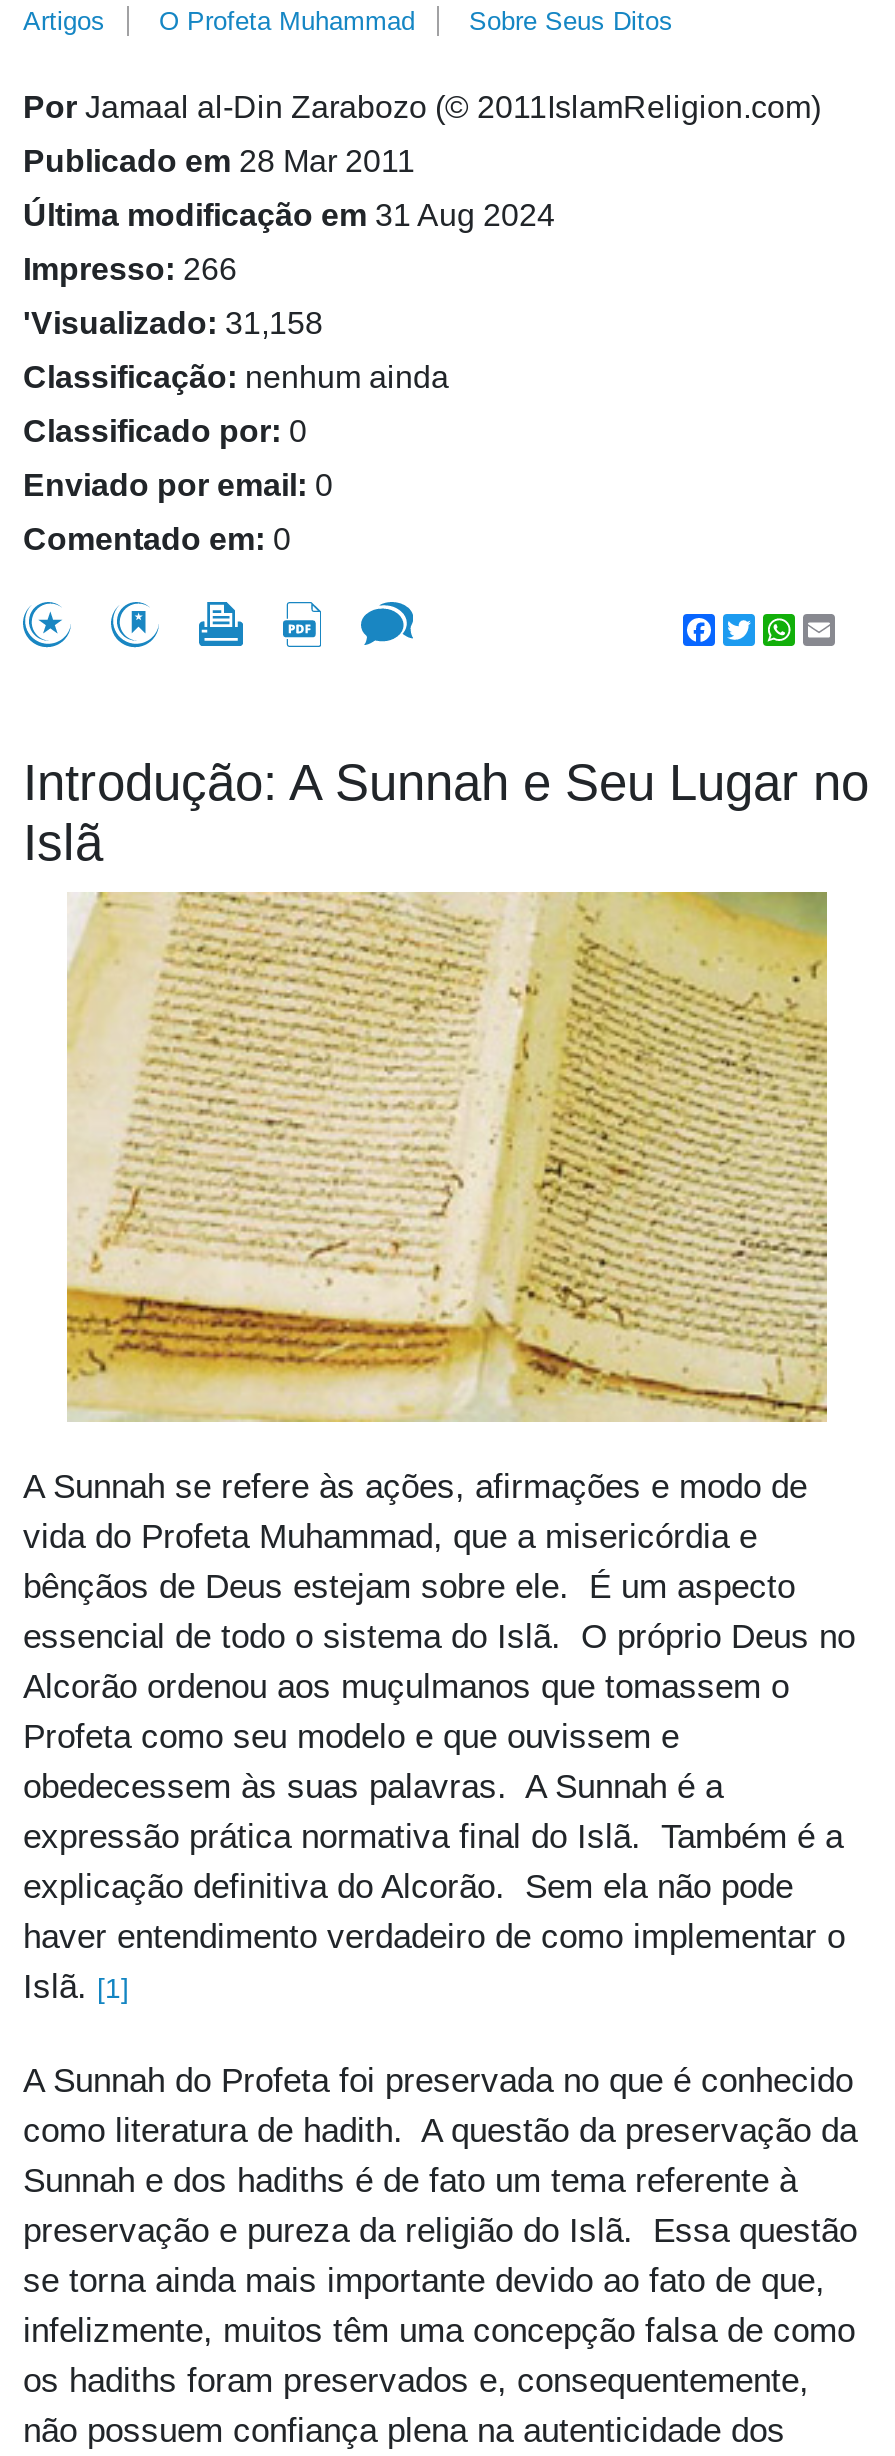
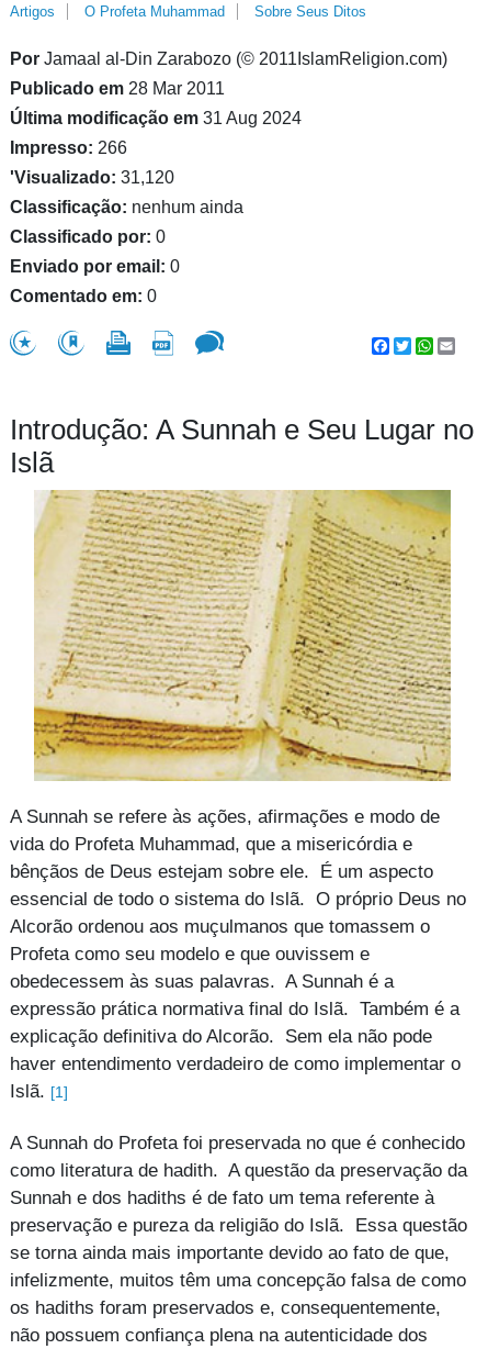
- 'Visualizado: 31,158
+ 'Visualizado: 31,120
